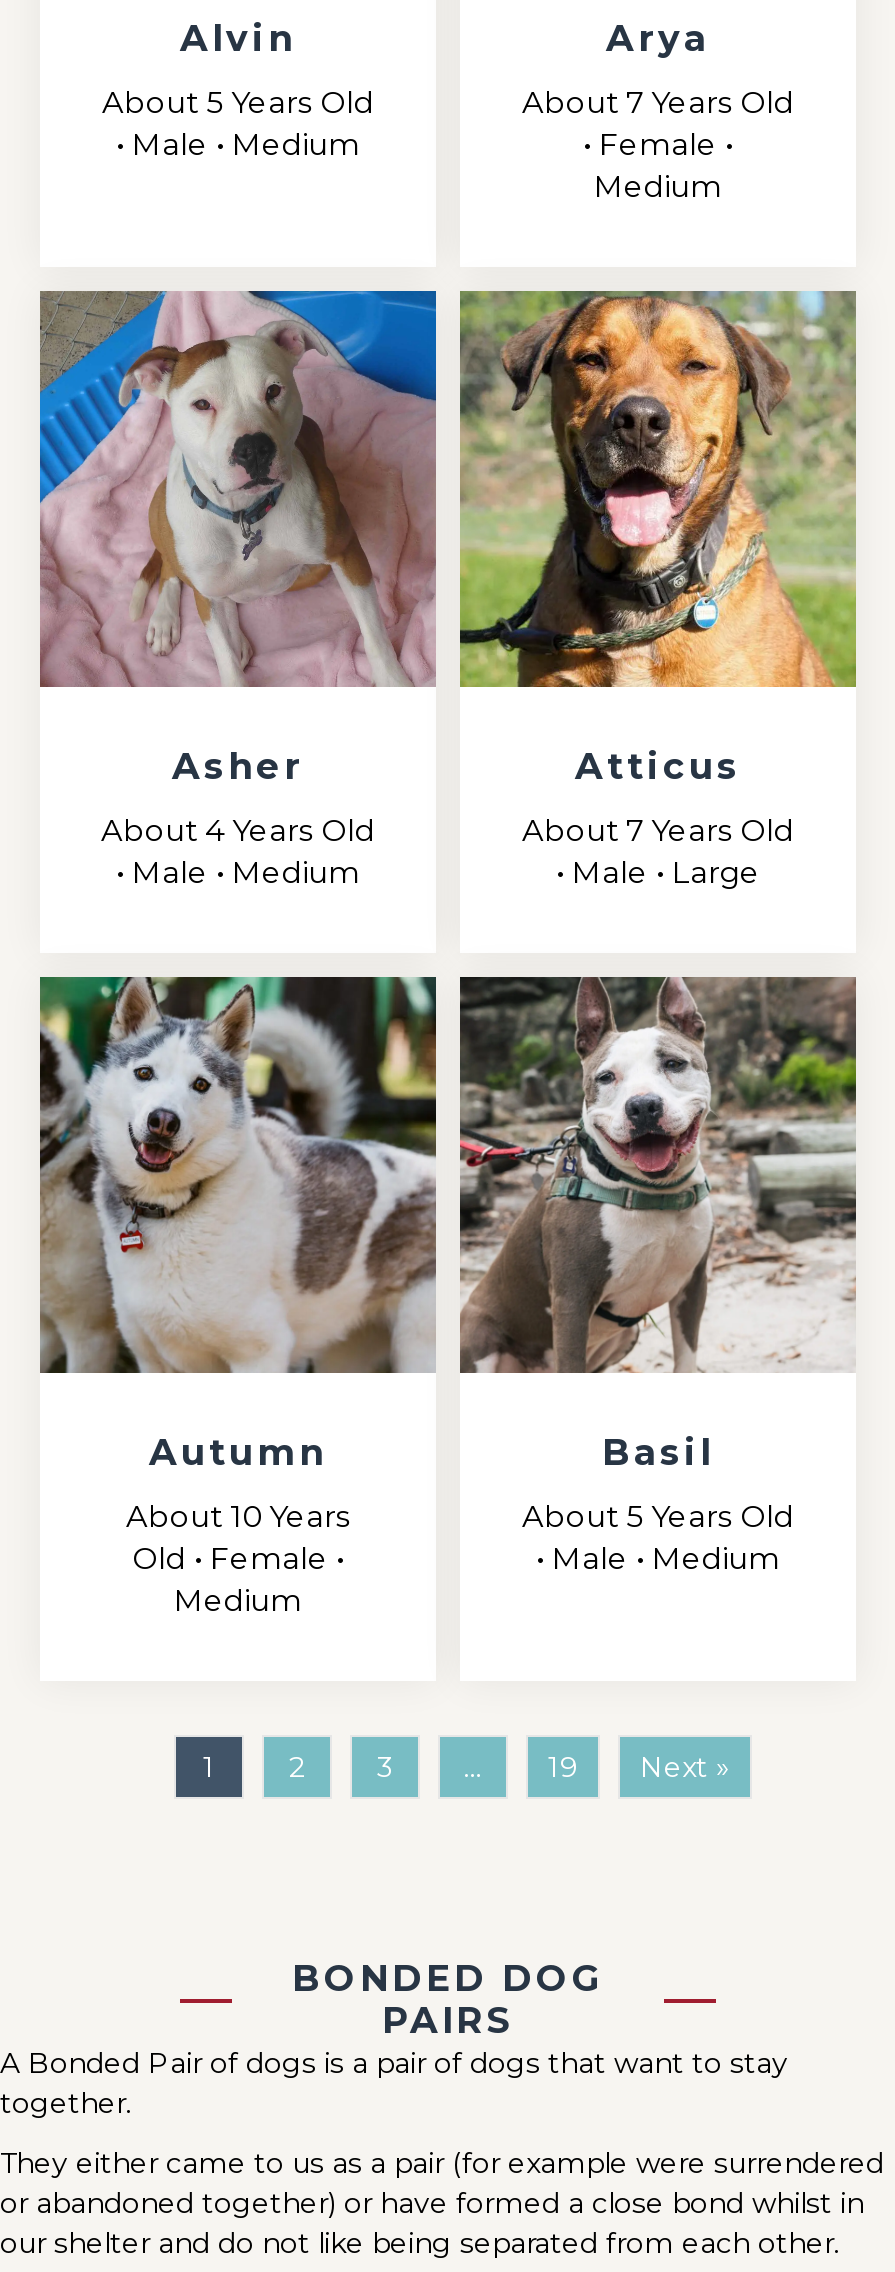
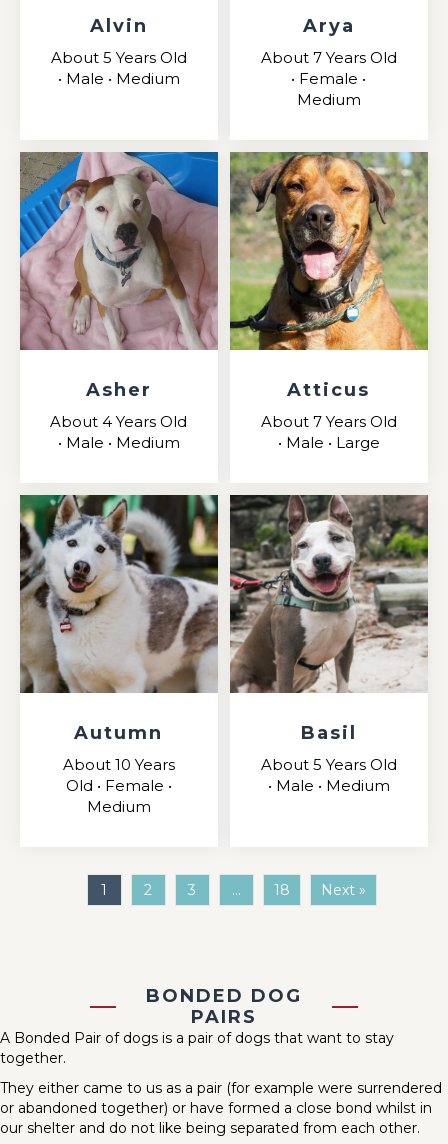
- 19
+ 18
